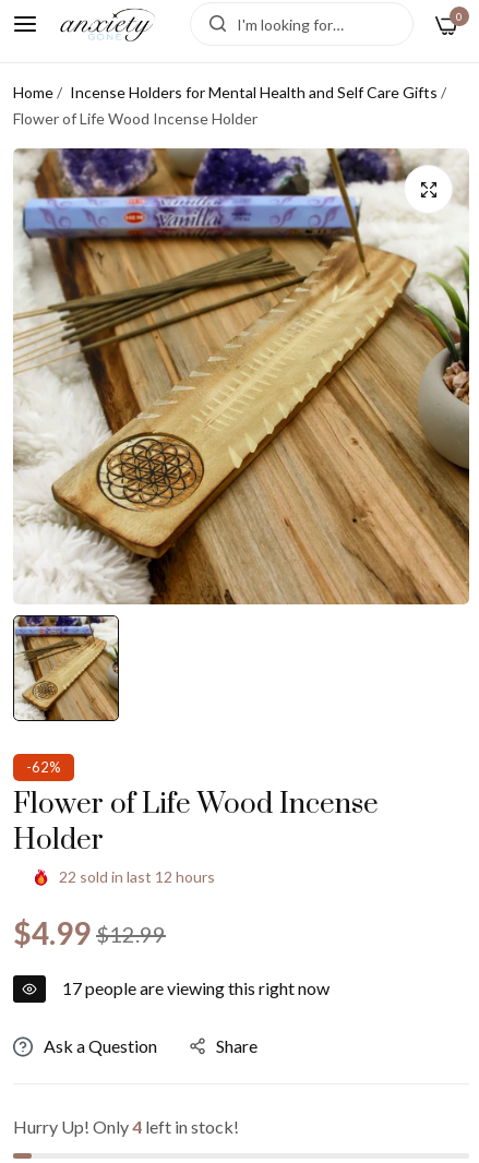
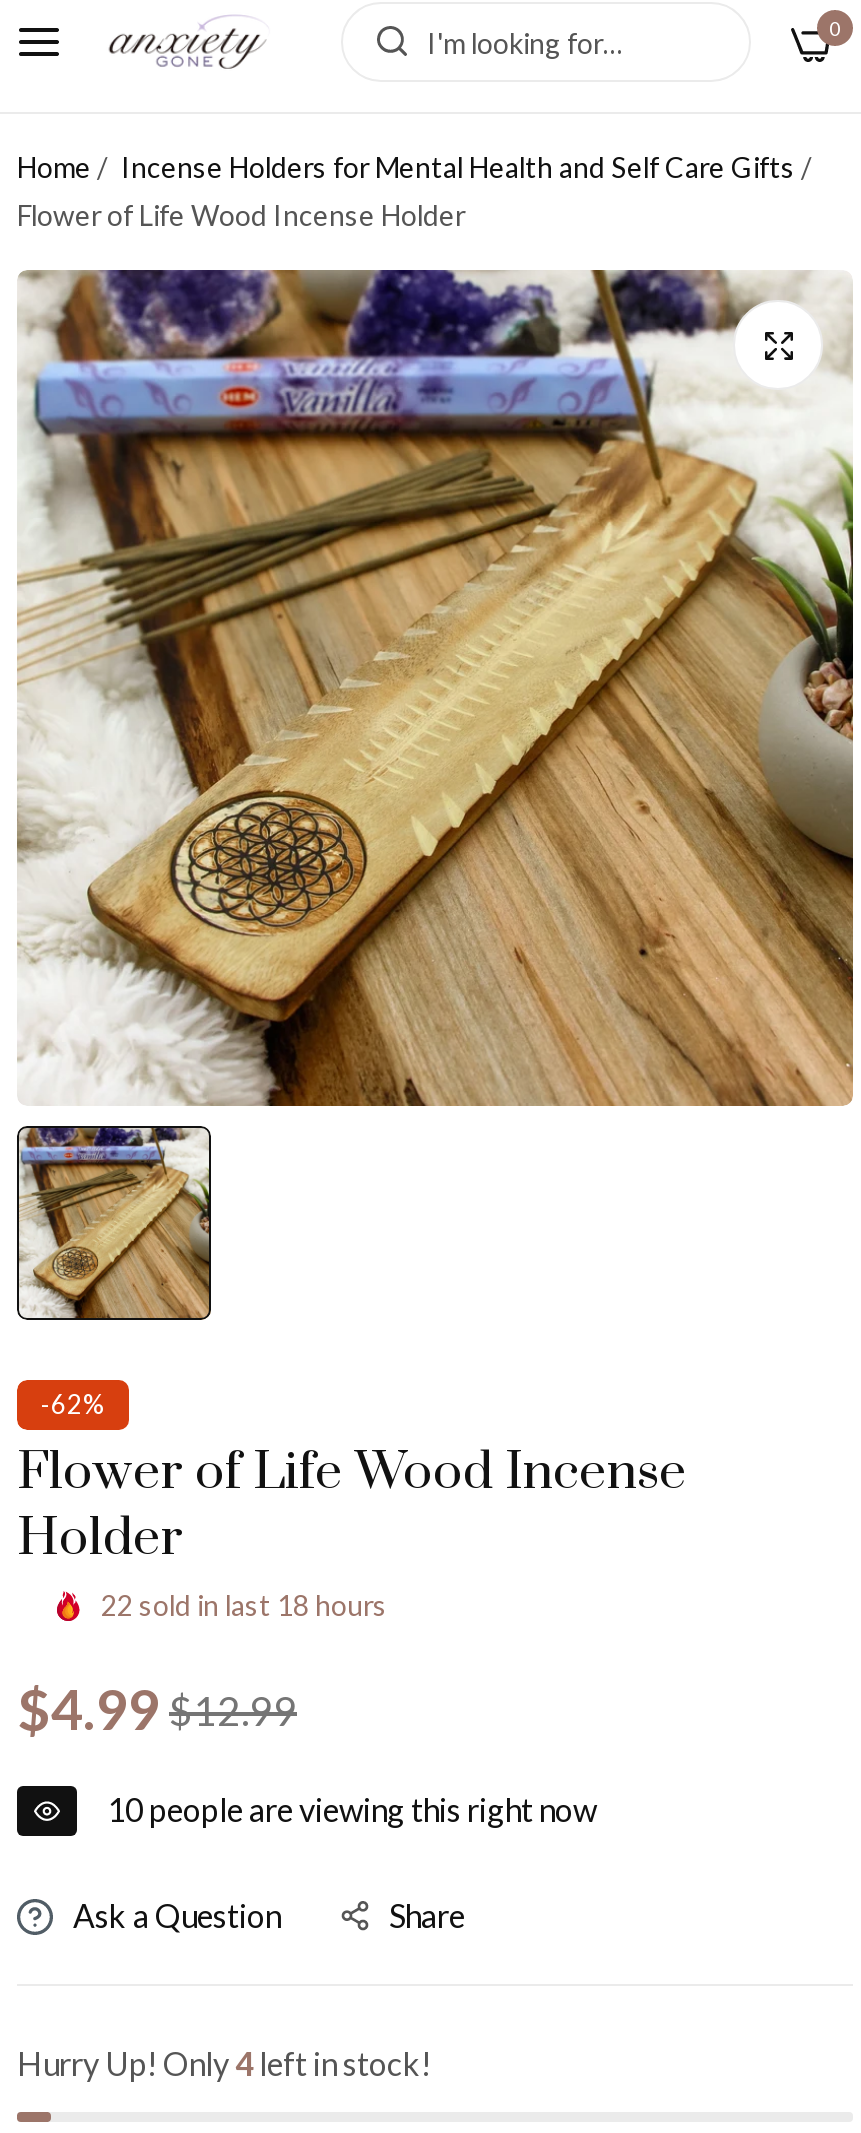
- 22 sold in last 12 hours
+ 22 sold in last 18 hours

- 17 people are viewing this right now
+ 10 people are viewing this right now
